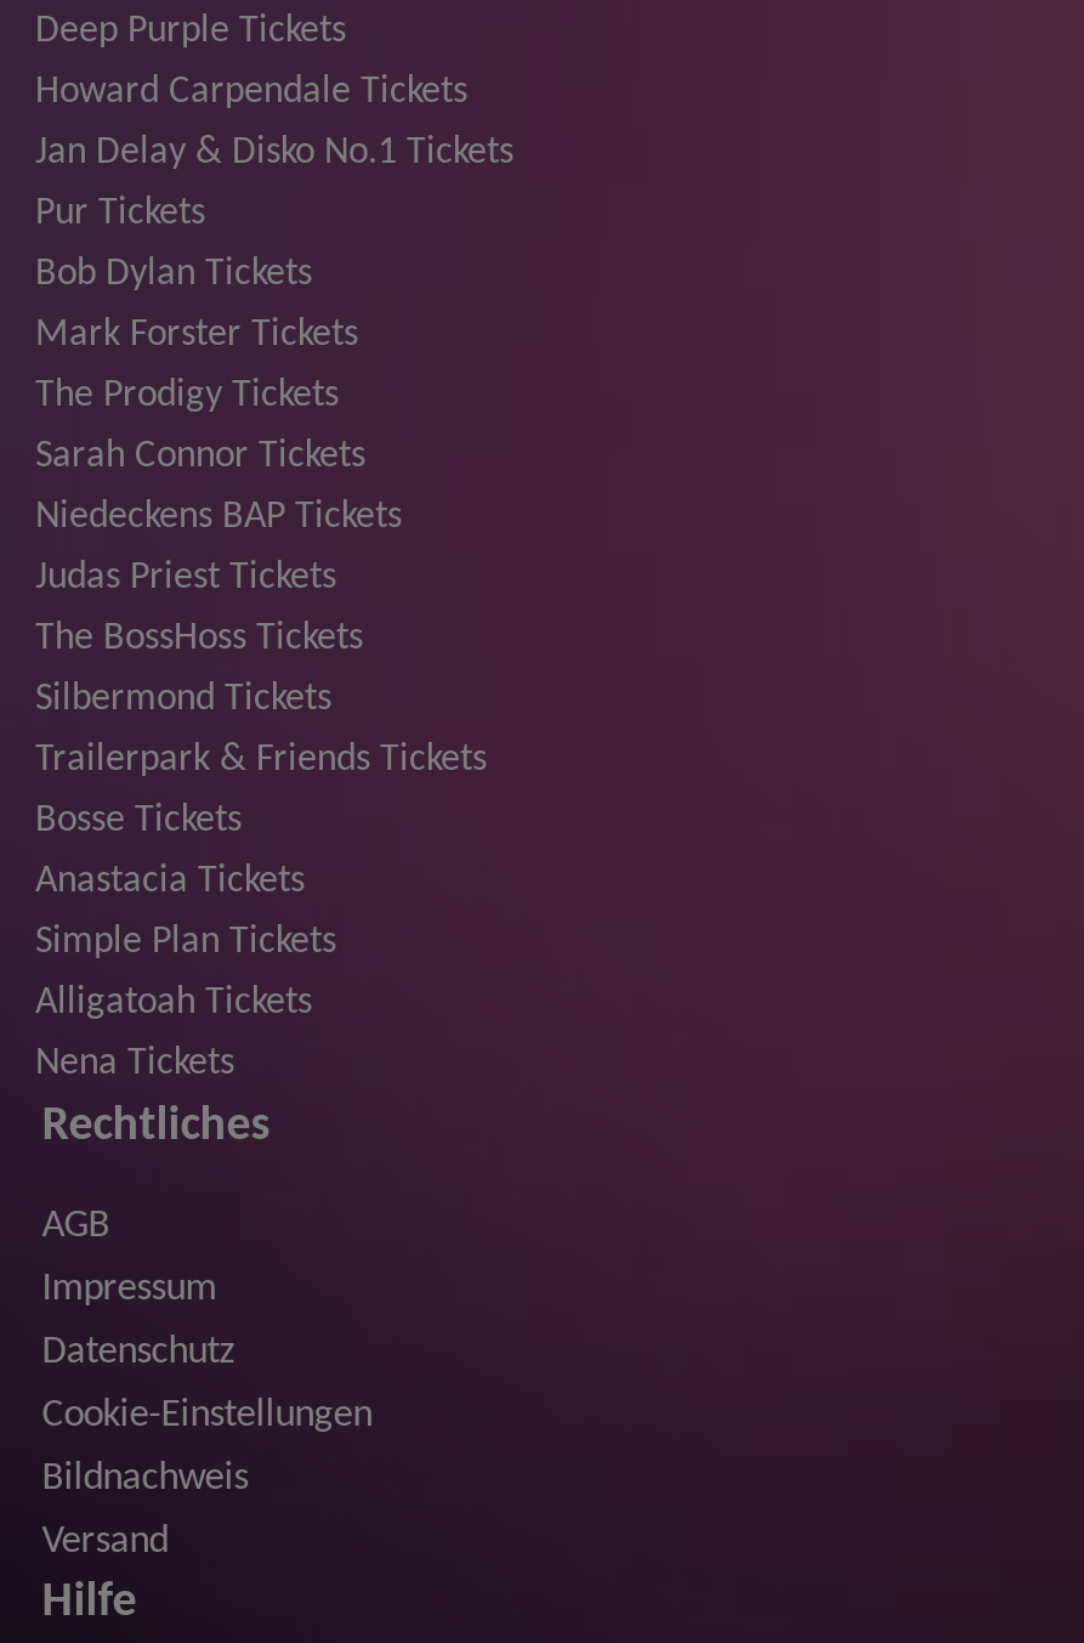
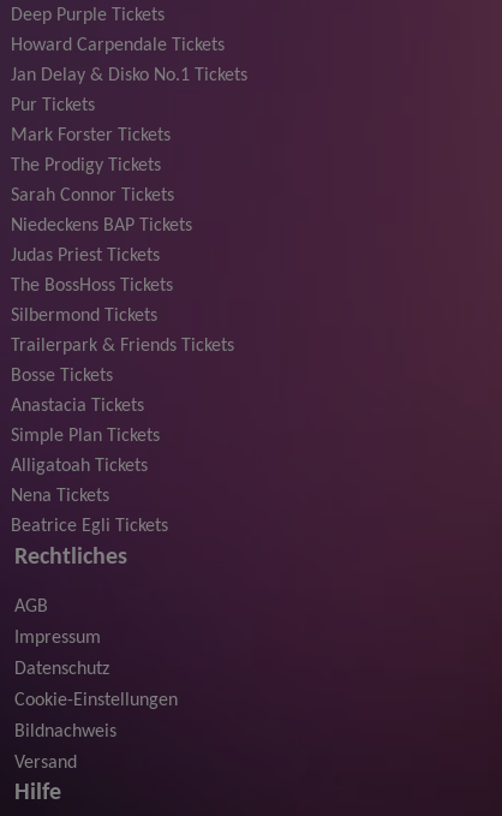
- Bob Dylan Tickets

moved up: Mark Forster Tickets | The Prodigy Tickets | Sarah Connor Tickets | ... | Alligatoah Tickets | Nena Tickets

+ Beatrice Egli Tickets
